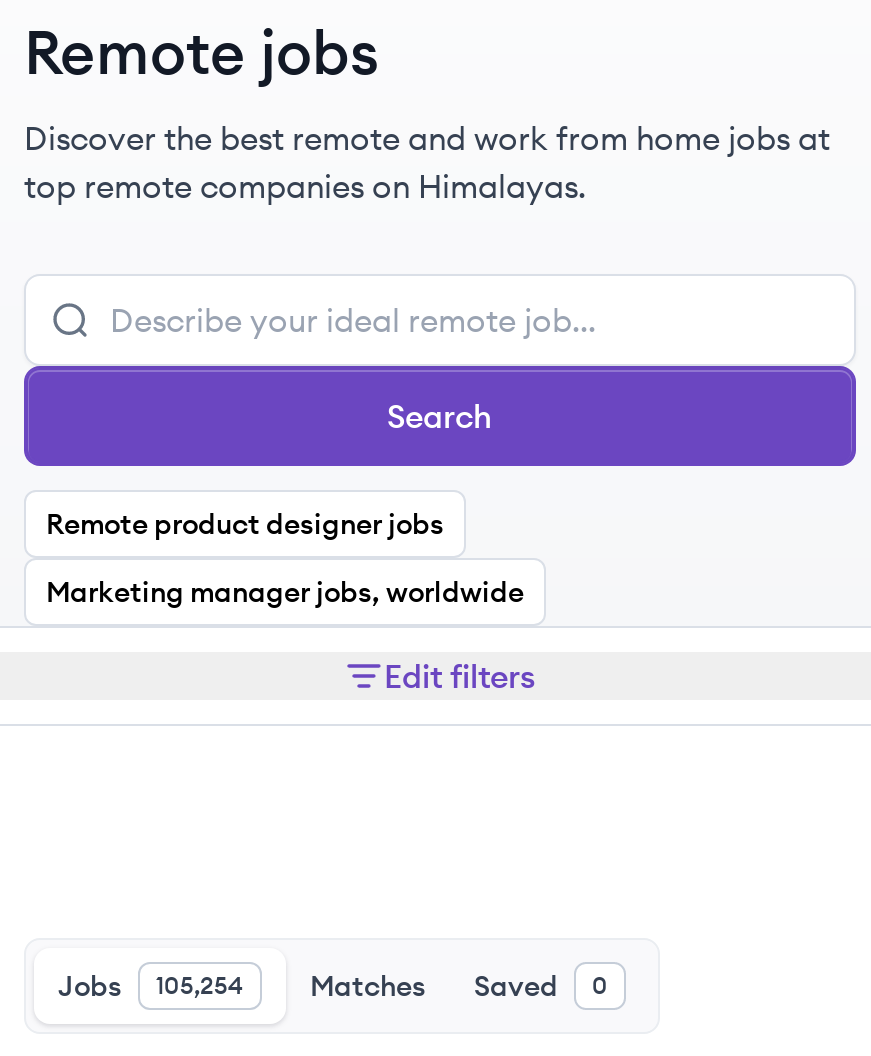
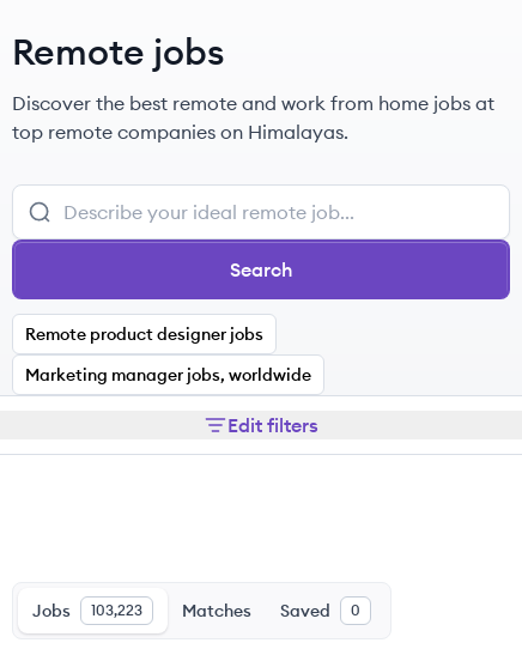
- Jobs 105,254
+ Jobs 103,223
